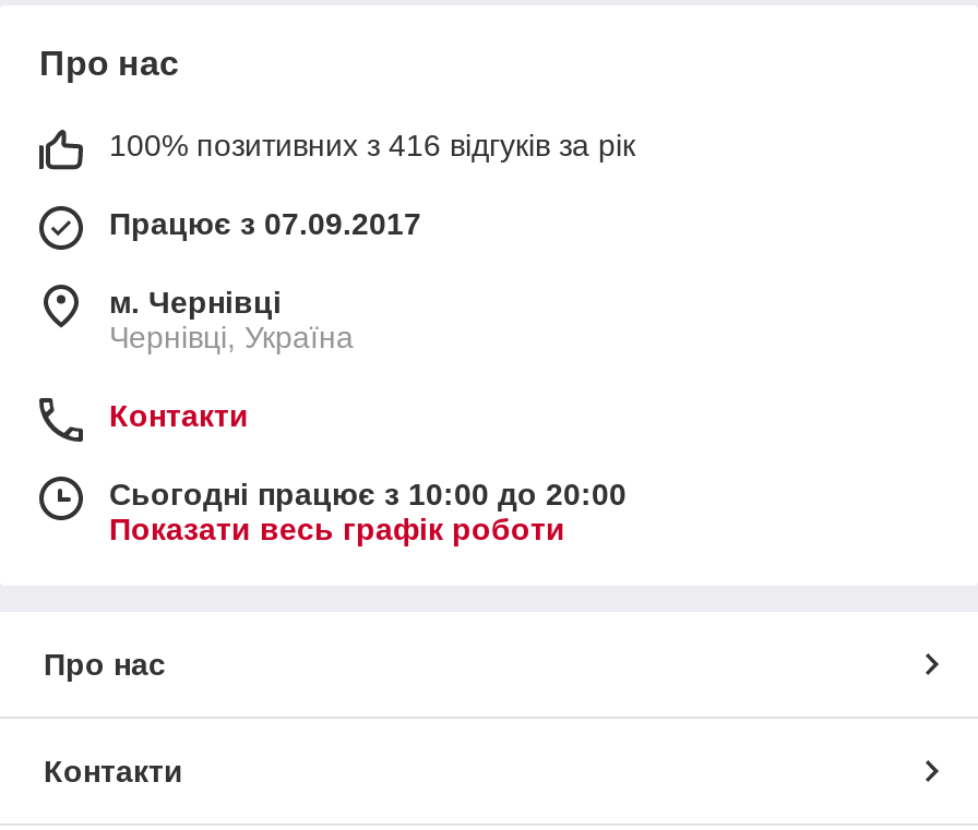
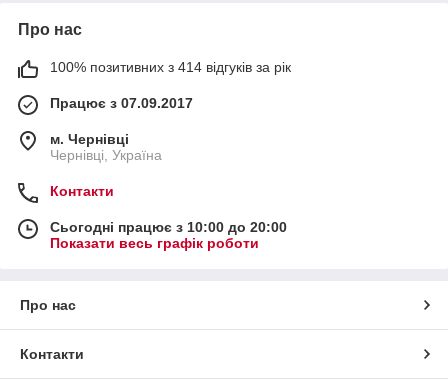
- 100% позитивних з 416 відгуків за рік
+ 100% позитивних з 414 відгуків за рік
